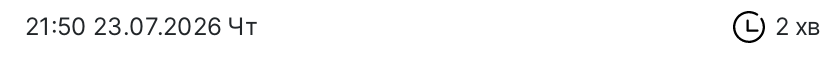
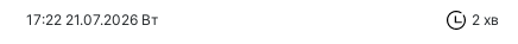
- 21:50 23.07.2026 Чт
+ 17:22 21.07.2026 Вт
